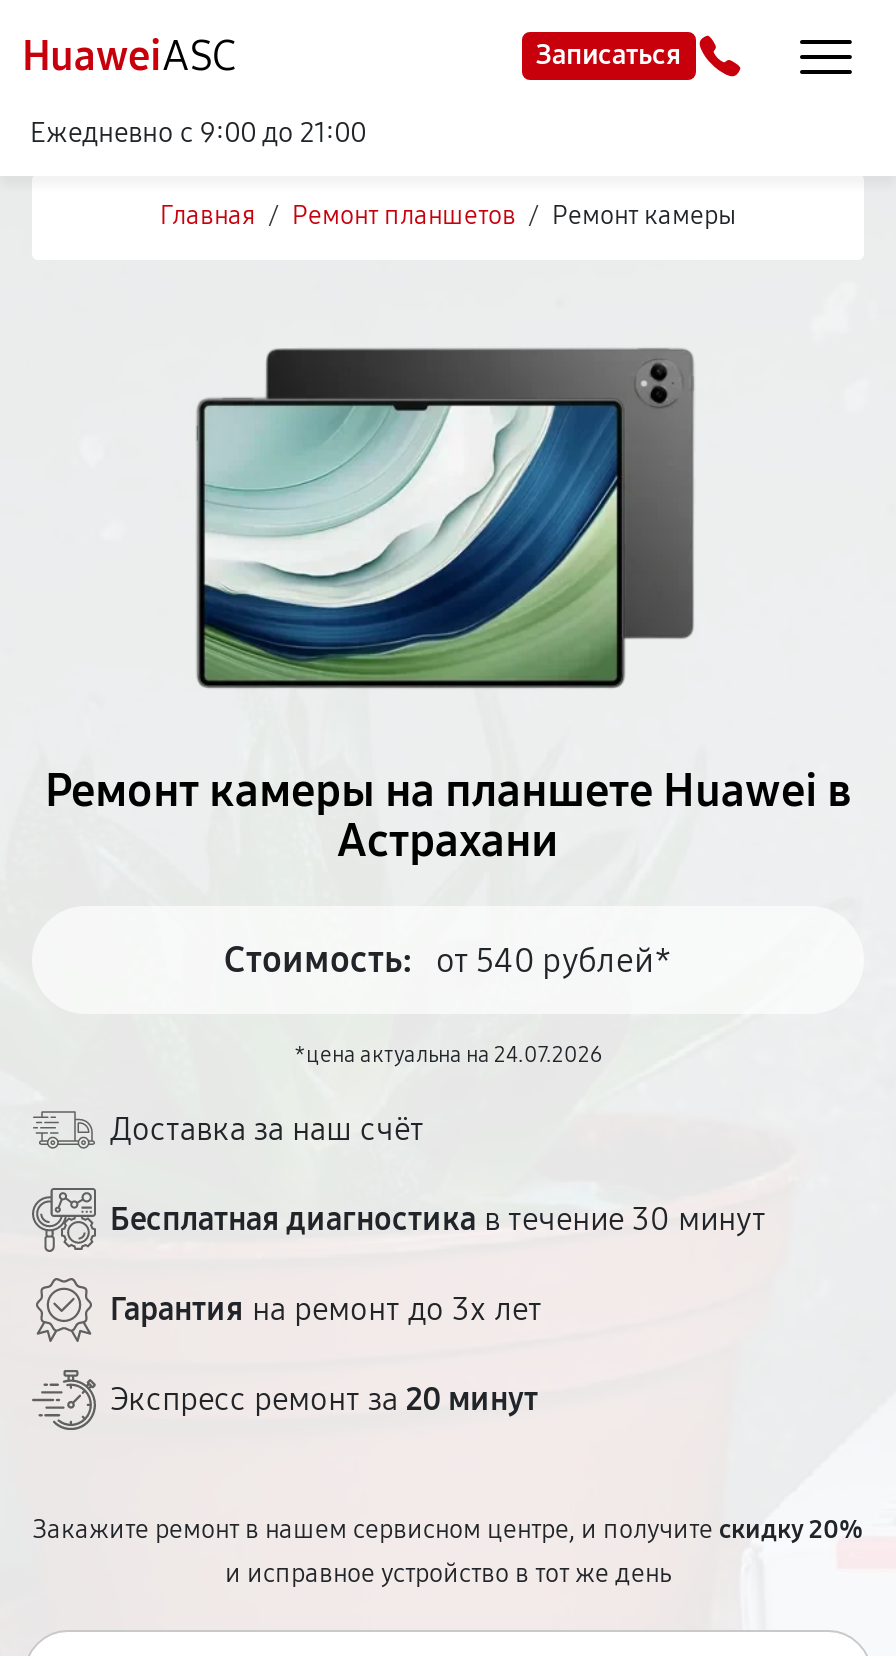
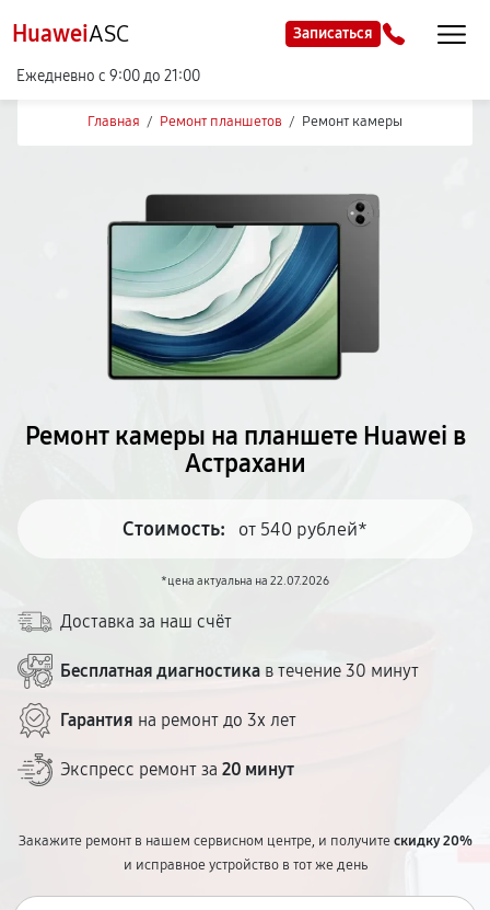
- *цена актуальна на 24.07.2026
+ *цена актуальна на 22.07.2026
